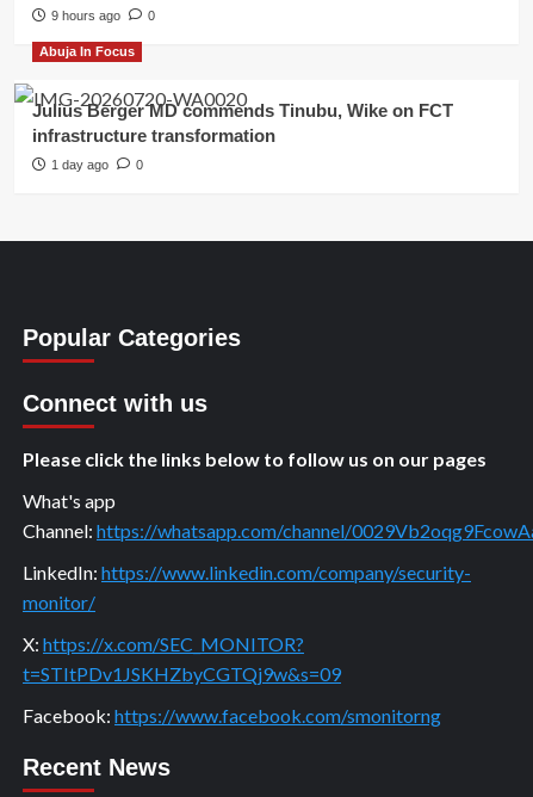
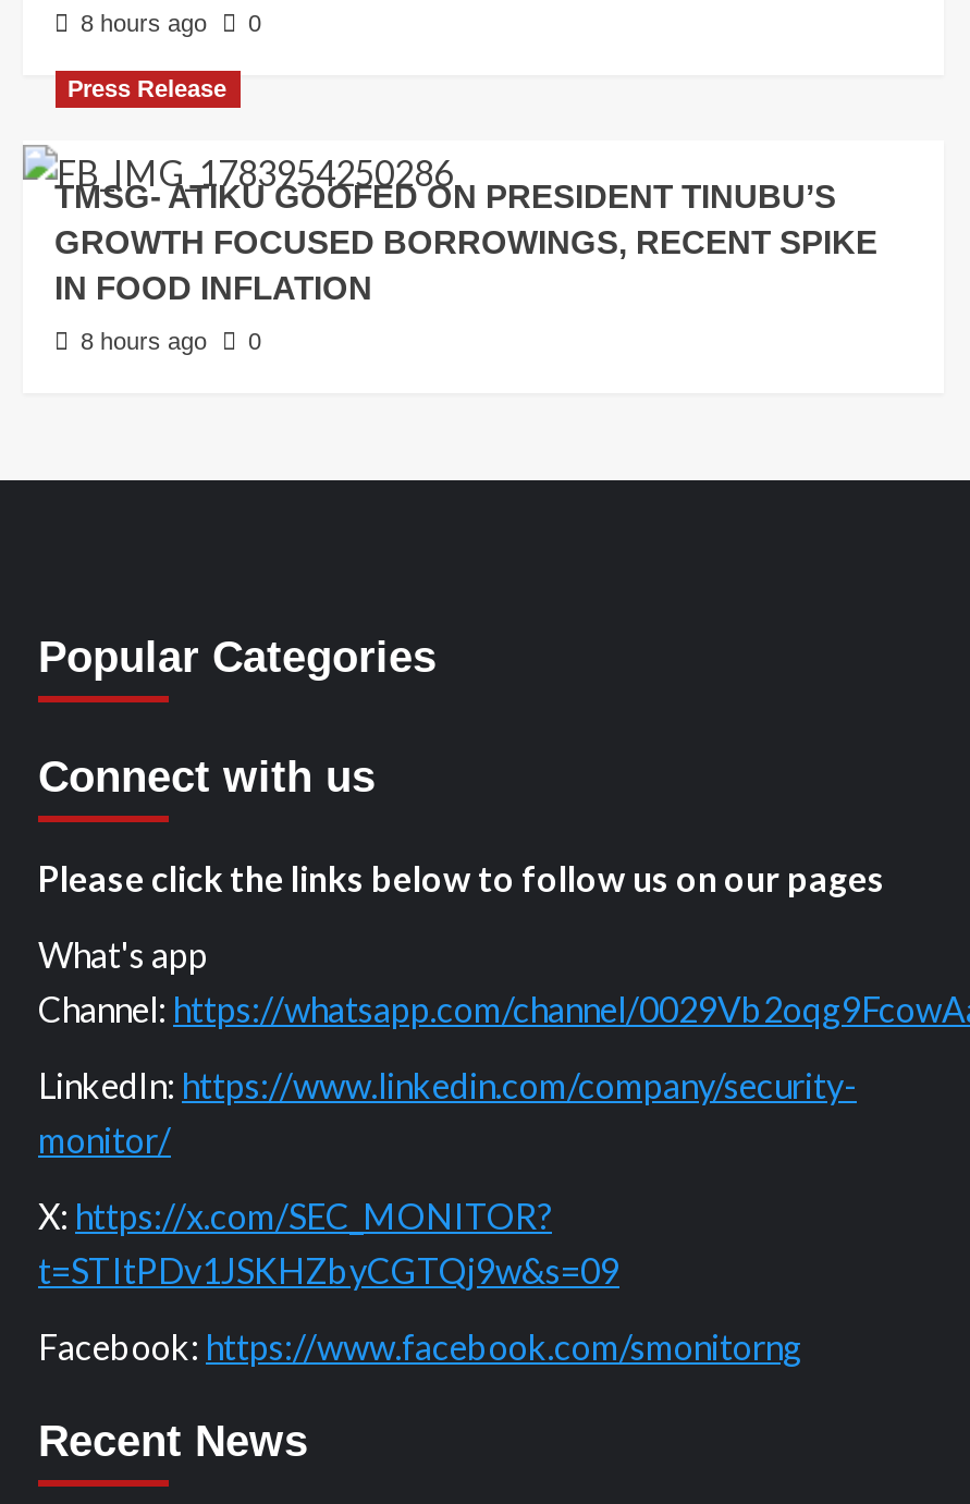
- 9 hours ago 0
+ 8 hours ago 0

- Abuja In Focus
+ Press Release

- Julius Berger MD commends Tinubu, Wike on FCT
- infrastructure transformation
+ TMSG- ATIKU GOOFED ON PRESIDENT TINUBU’S
+ GROWTH FOCUSED BORROWINGS, RECENT SPIKE
+ IN FOOD INFLATION

- 1 day ago 0
+ 8 hours ago 0
